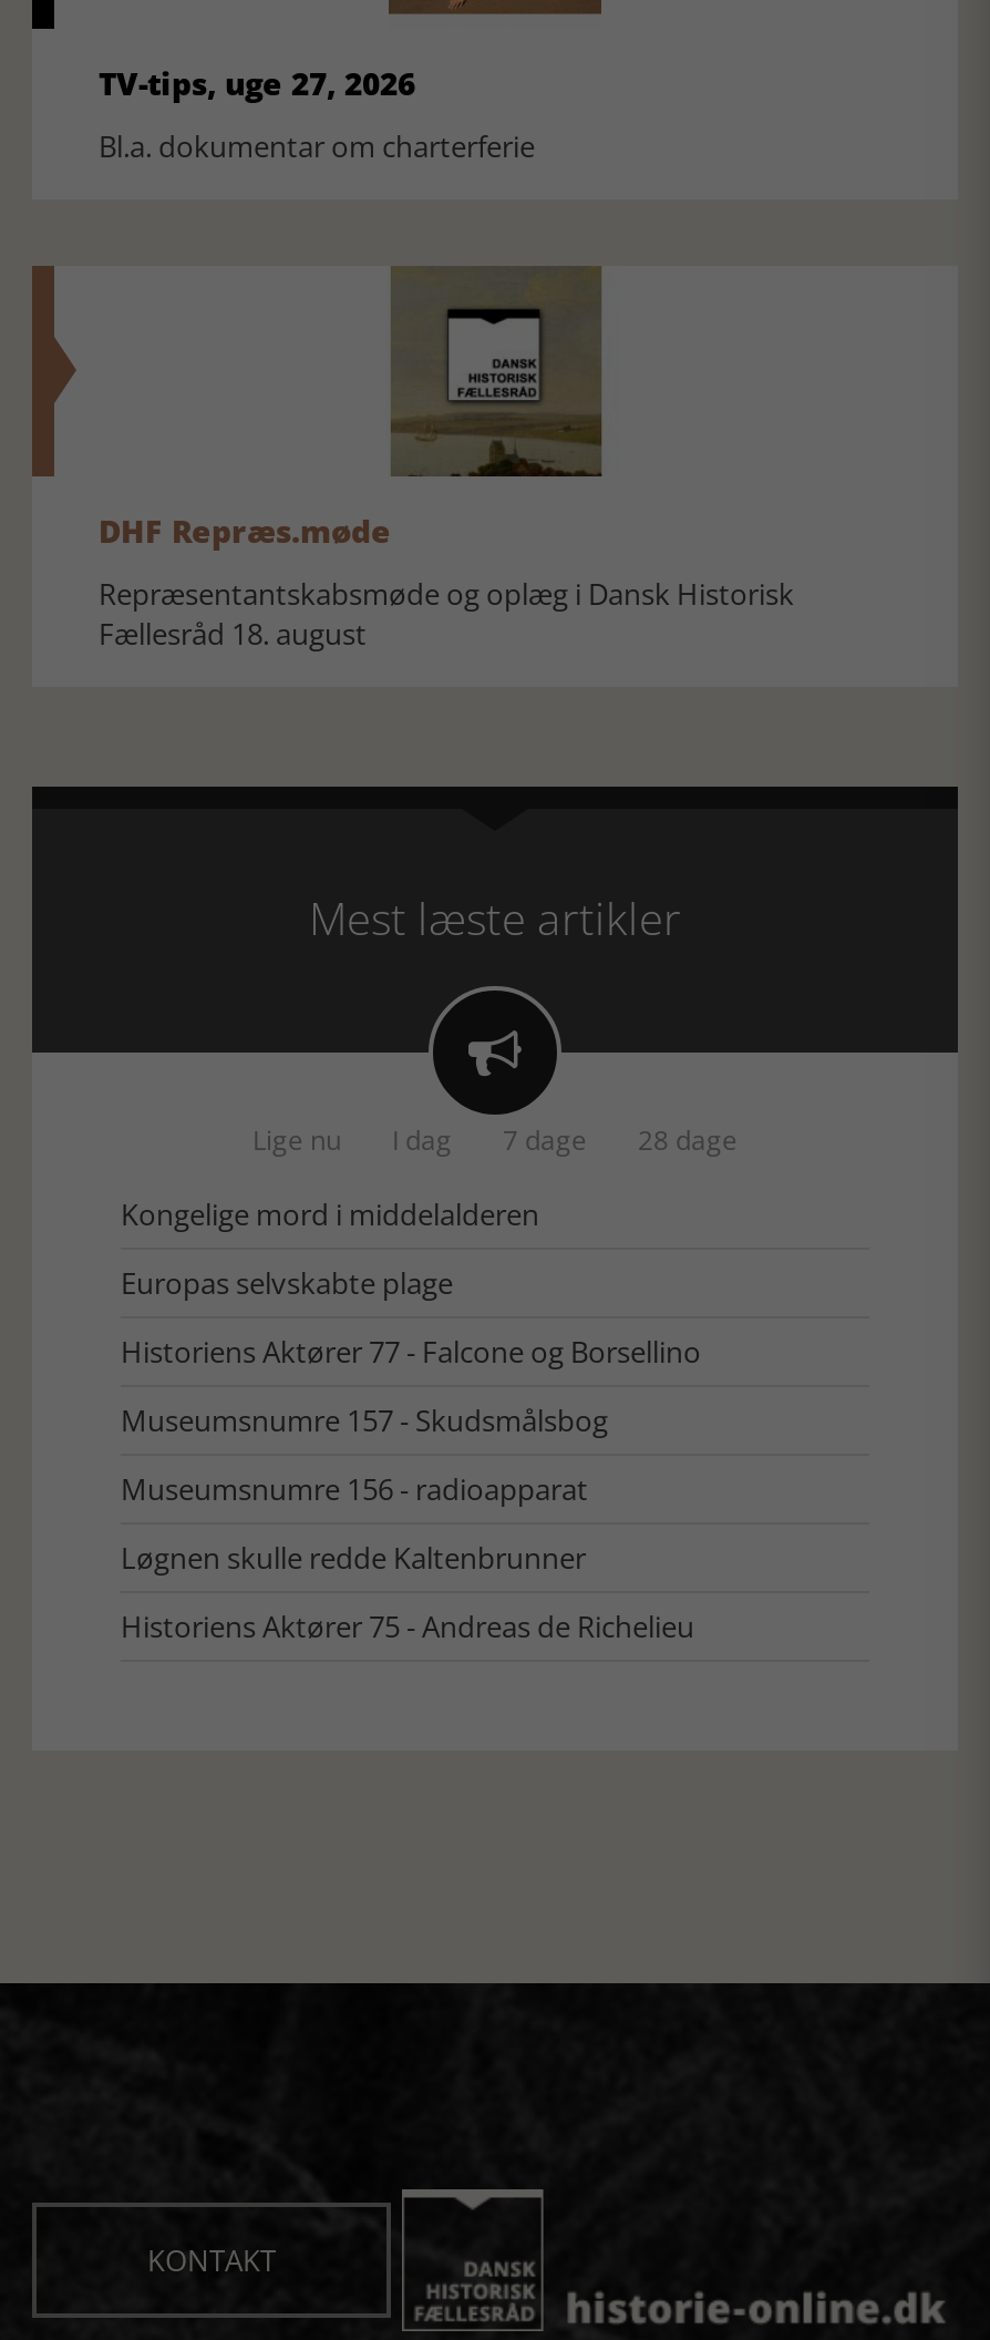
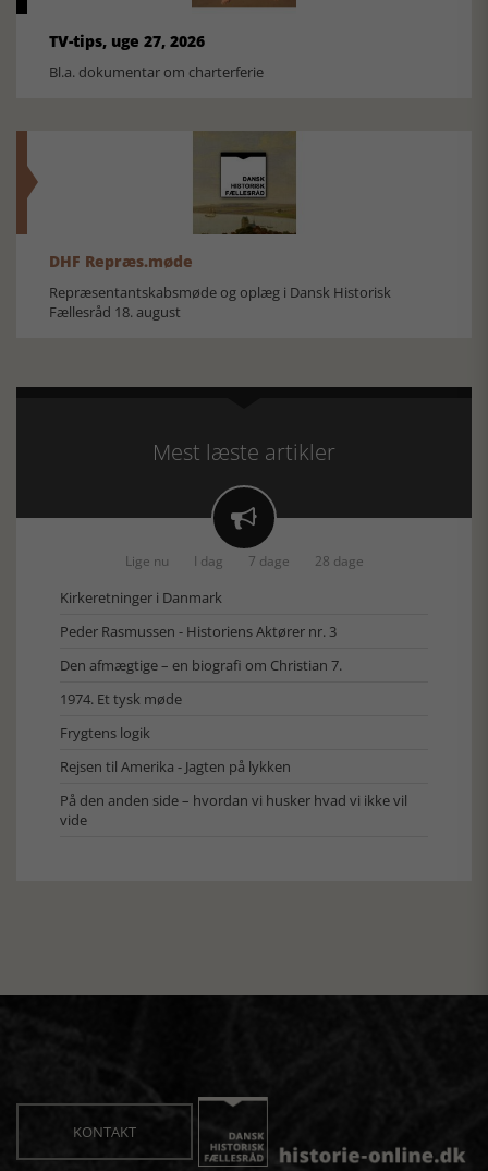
- Kongelige mord i middelalderen
+ Kirkeretninger i Danmark

- Europas selvskabte plage
+ Peder Rasmussen - Historiens Aktører nr. 3

- Historiens Aktører 77 - Falcone og Borsellino
+ Den afmægtige – en biografi om Christian 7.

- Museumsnumre 157 - Skudsmålsbog
+ 1974. Et tysk møde

- Museumsnumre 156 - radioapparat
+ Frygtens logik

- Løgnen skulle redde Kaltenbrunner
+ Rejsen til Amerika - Jagten på lykken

- Historiens Aktører 75 - Andreas de Richelieu
+ På den anden side – hvordan vi husker hvad vi ikke vil
+ vide
